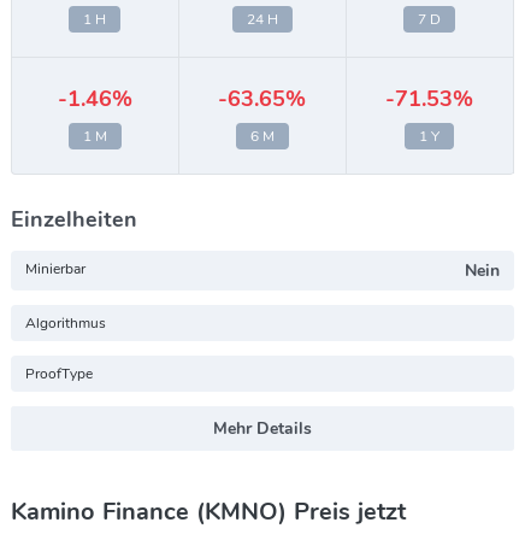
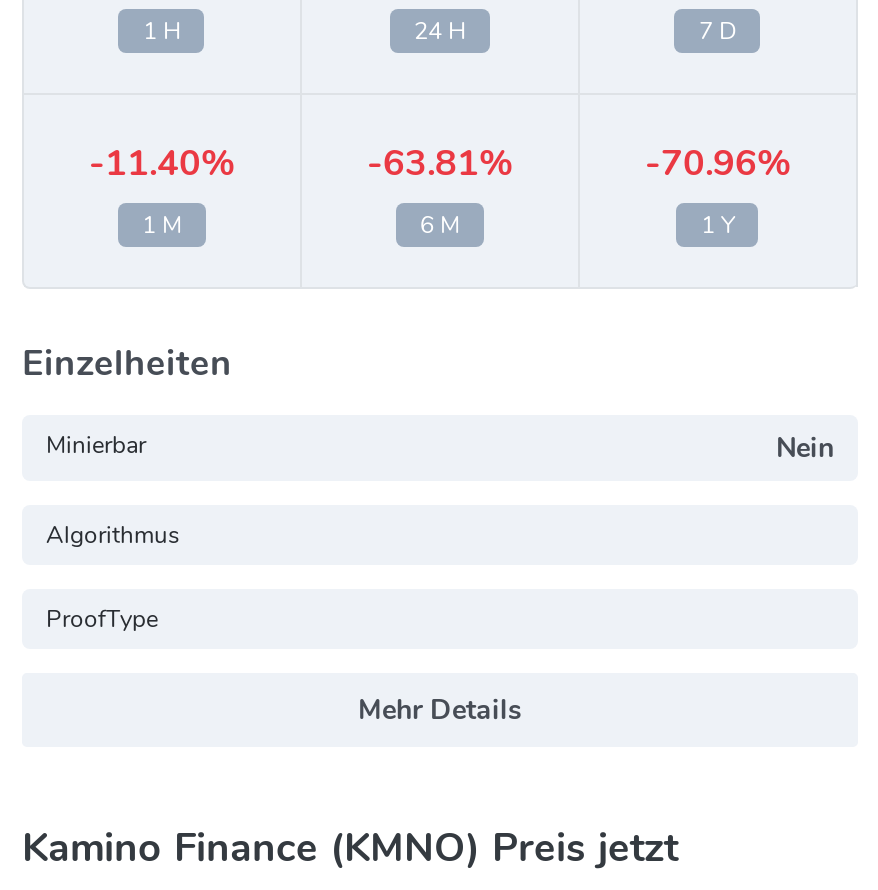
- -1.46%
+ -11.40%

- -63.65%
+ -63.81%

- -71.53%
+ -70.96%
